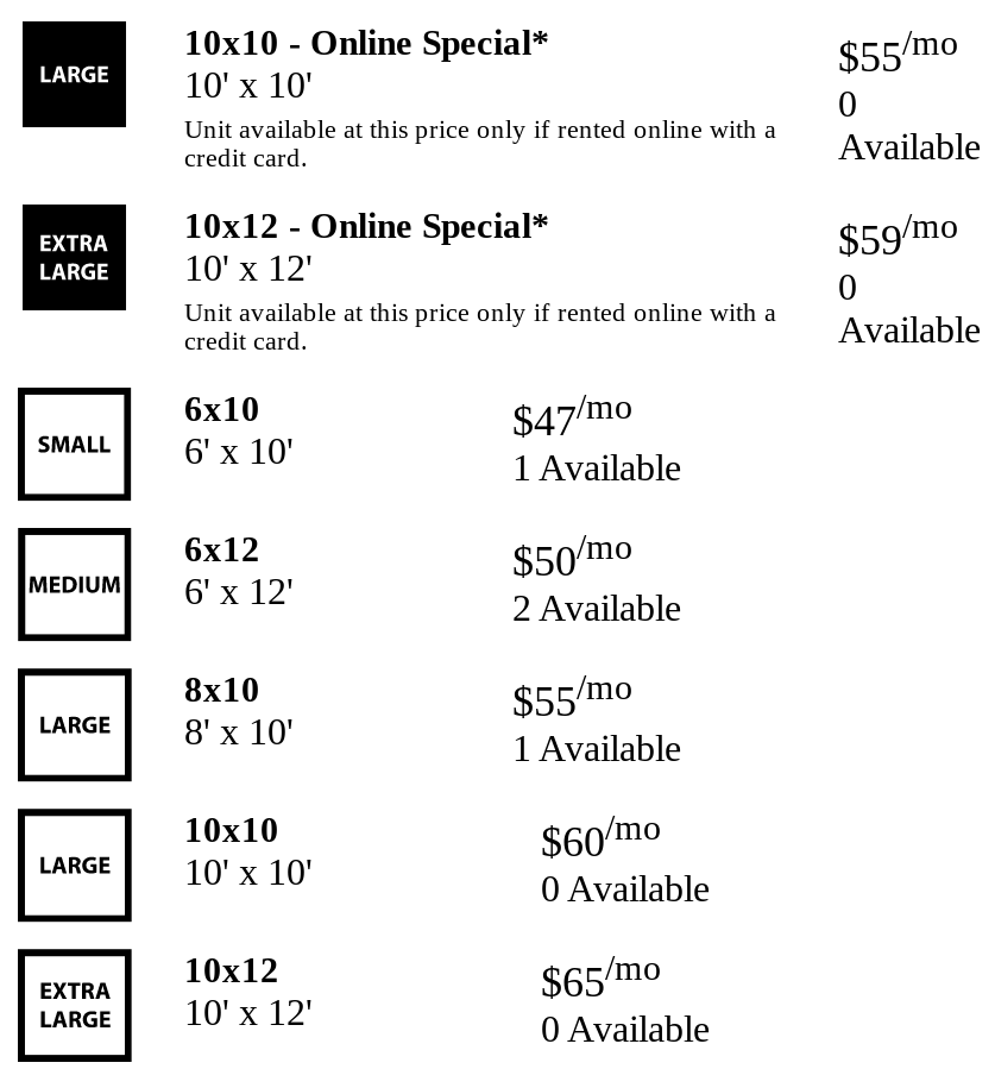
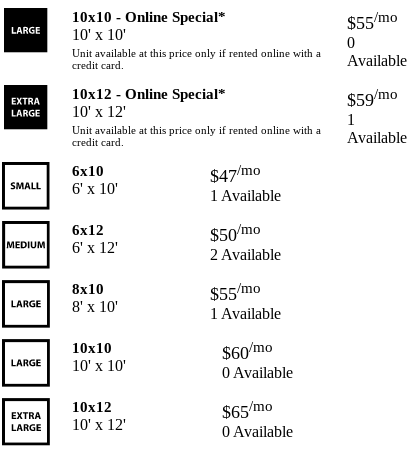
- 0
+ 1
